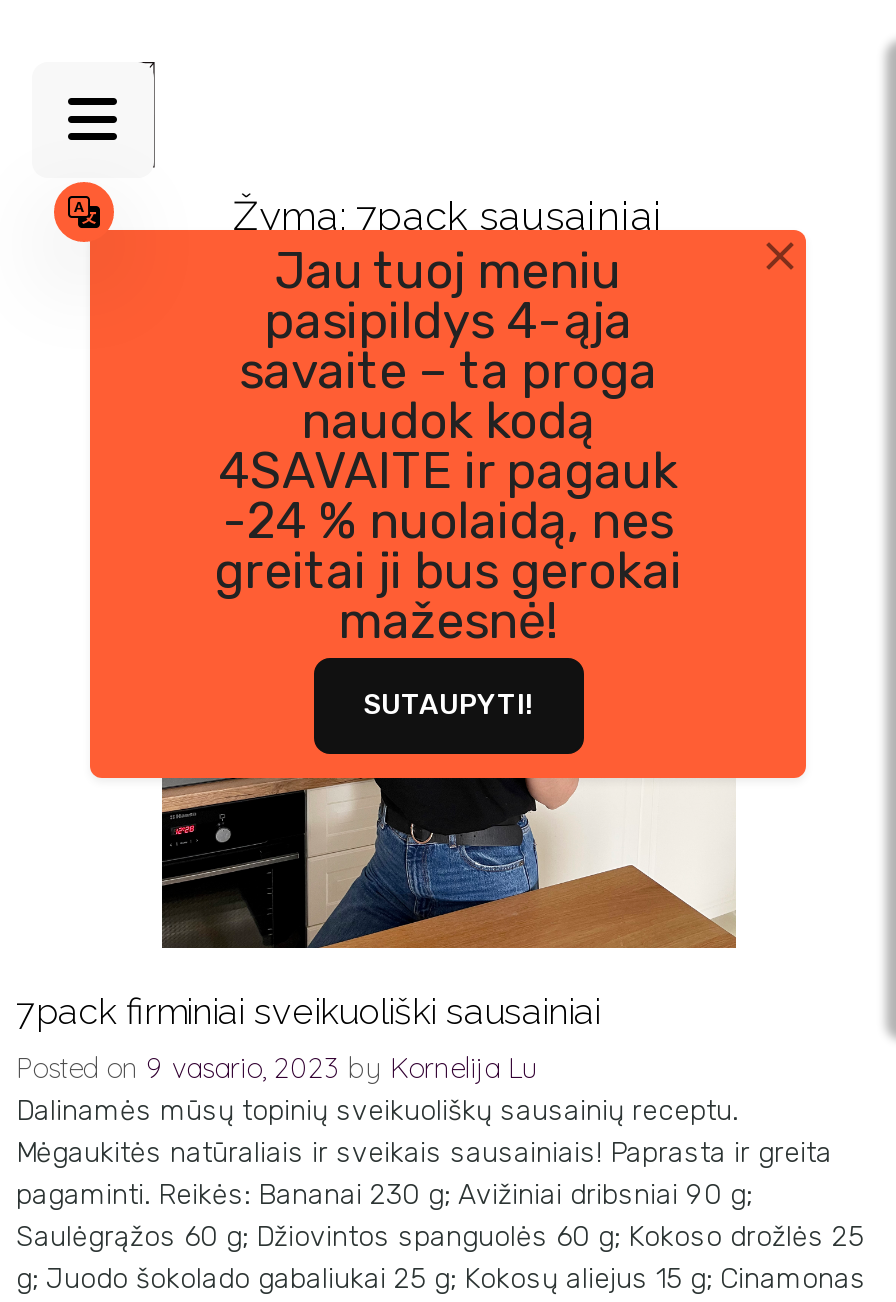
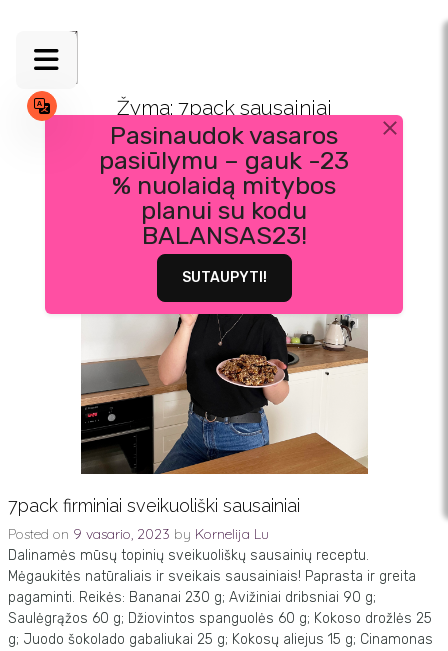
- [image]
- Jau tuoj meniu
- pasipildys 4-ąja
- savaite – ta proga
- naudok kodą
- 4SAVAITE ir pagauk
- -24 % nuolaidą, nes
- greitai ji bus gerokai
- mažesnė!
+ [image]
+ Pasinaudok vasaros
+ pasiūlymu – gauk -23
+ % nuolaidą mitybos
+ planui su kodu
+ BALANSAS23!

moved up: SUTAUPYTI!
